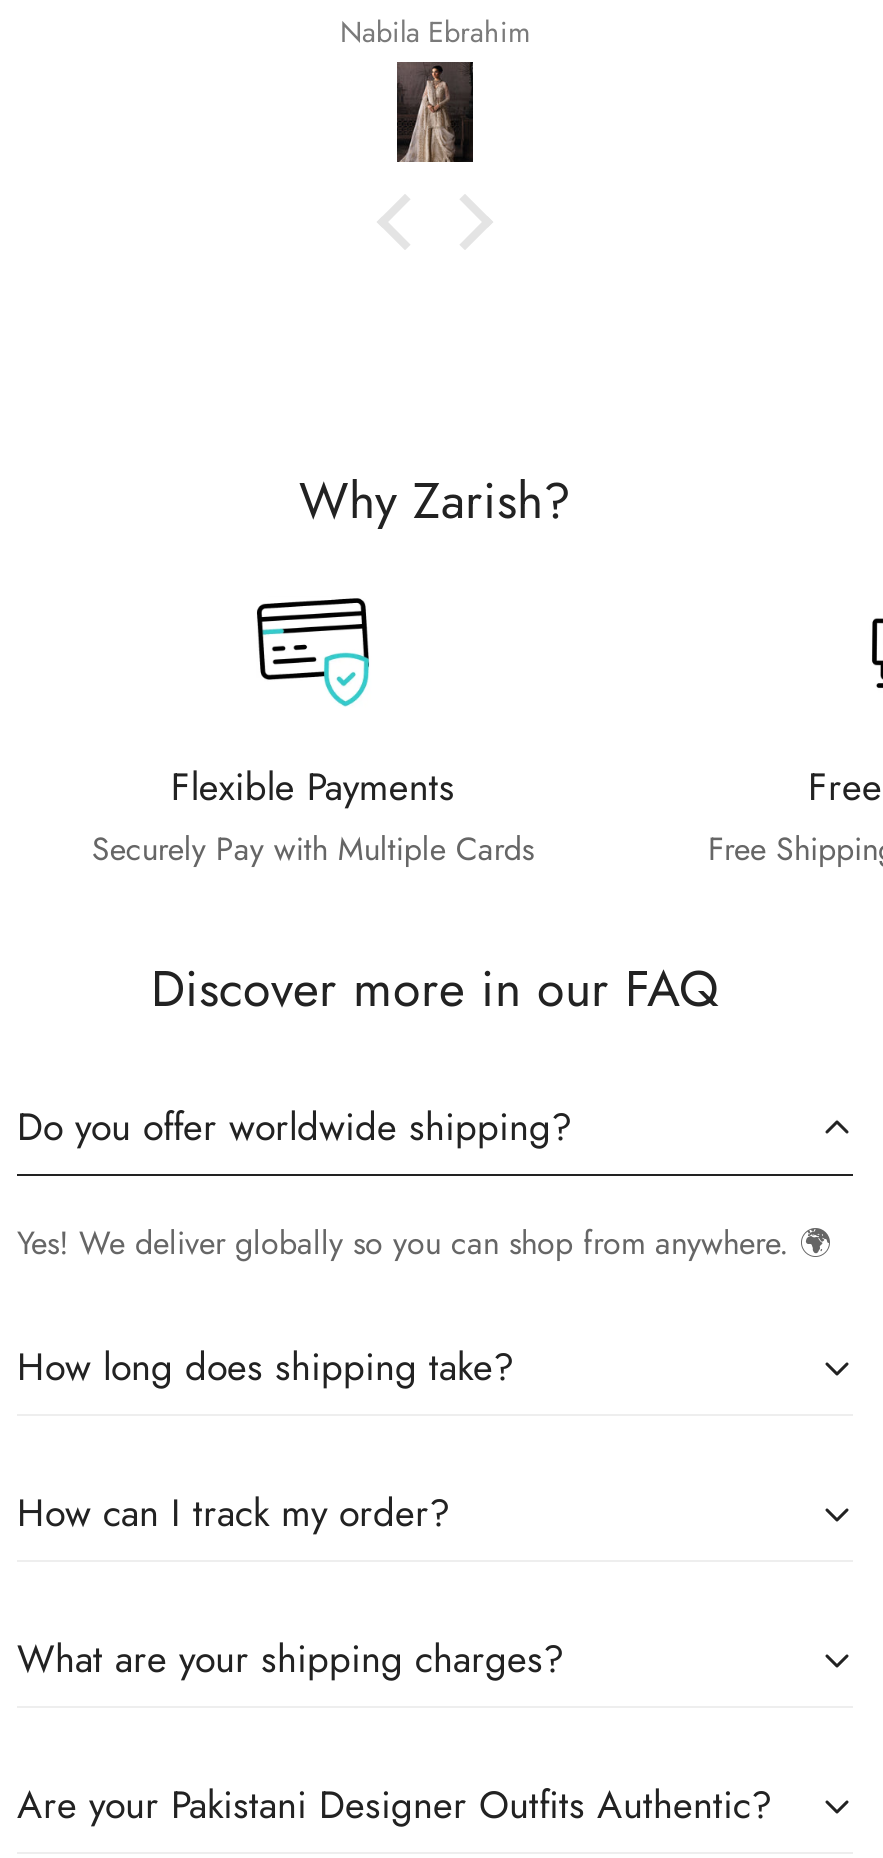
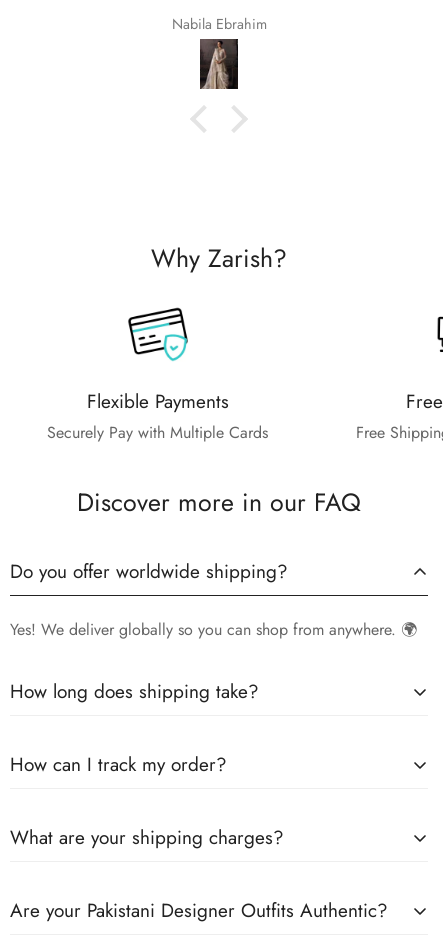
- [image]
+ [image]
